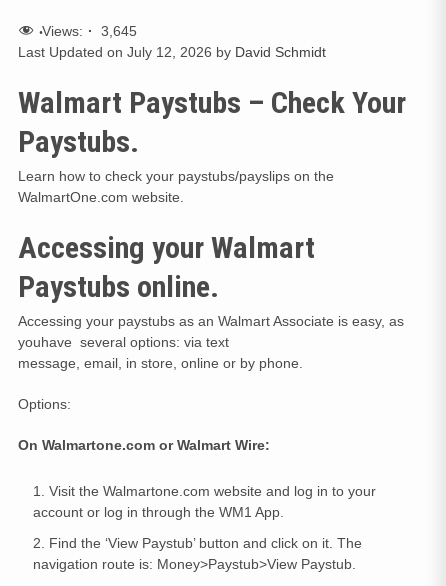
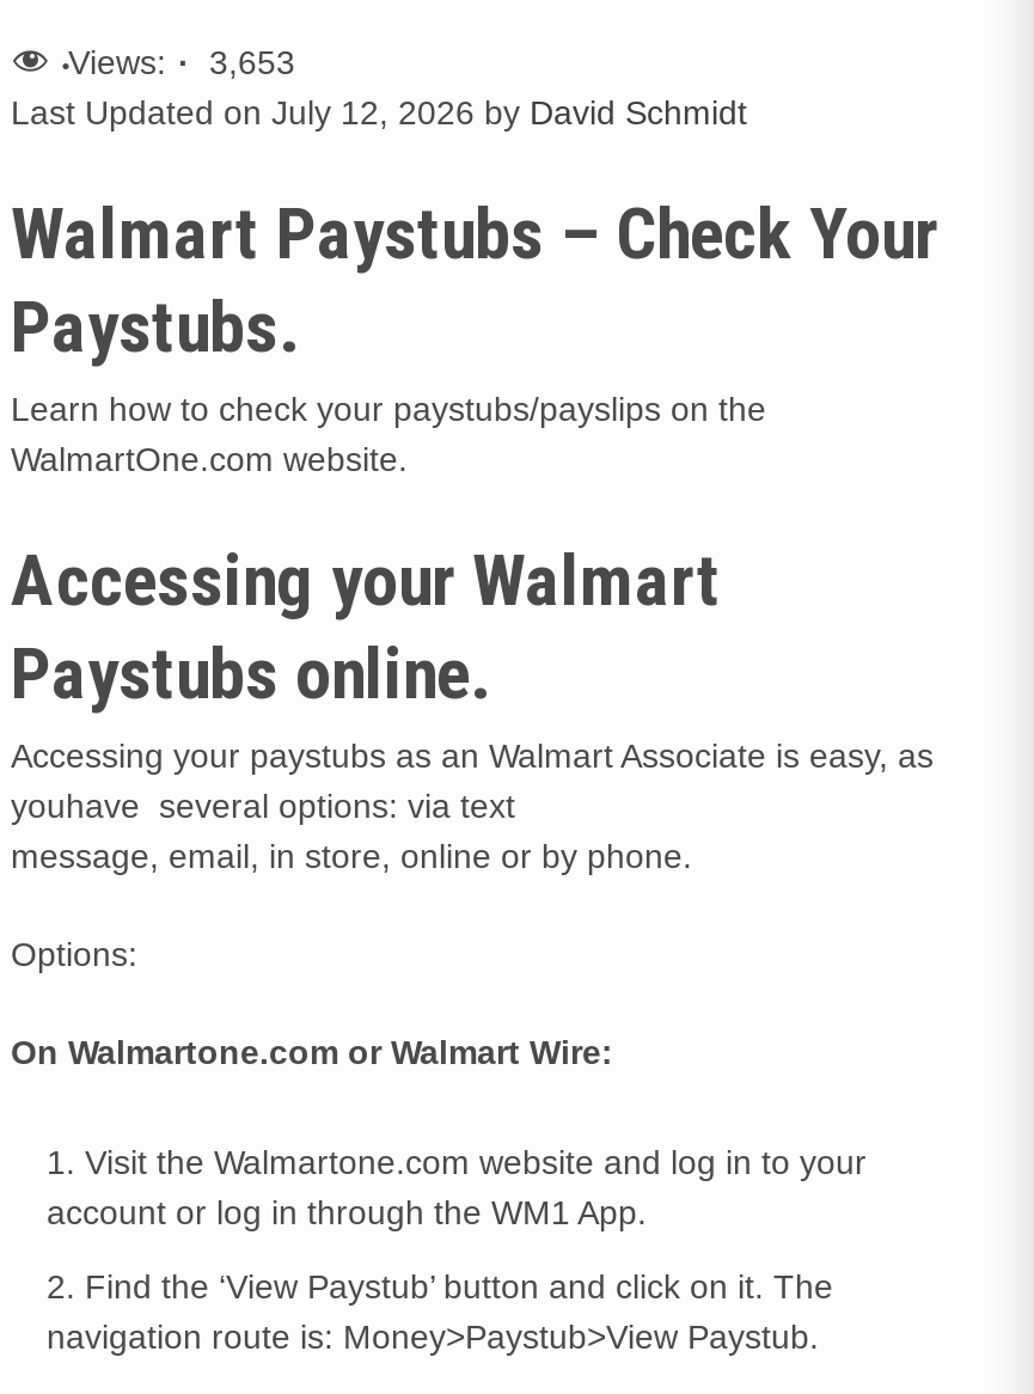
- Views: 3,645
+ Views: 3,653
